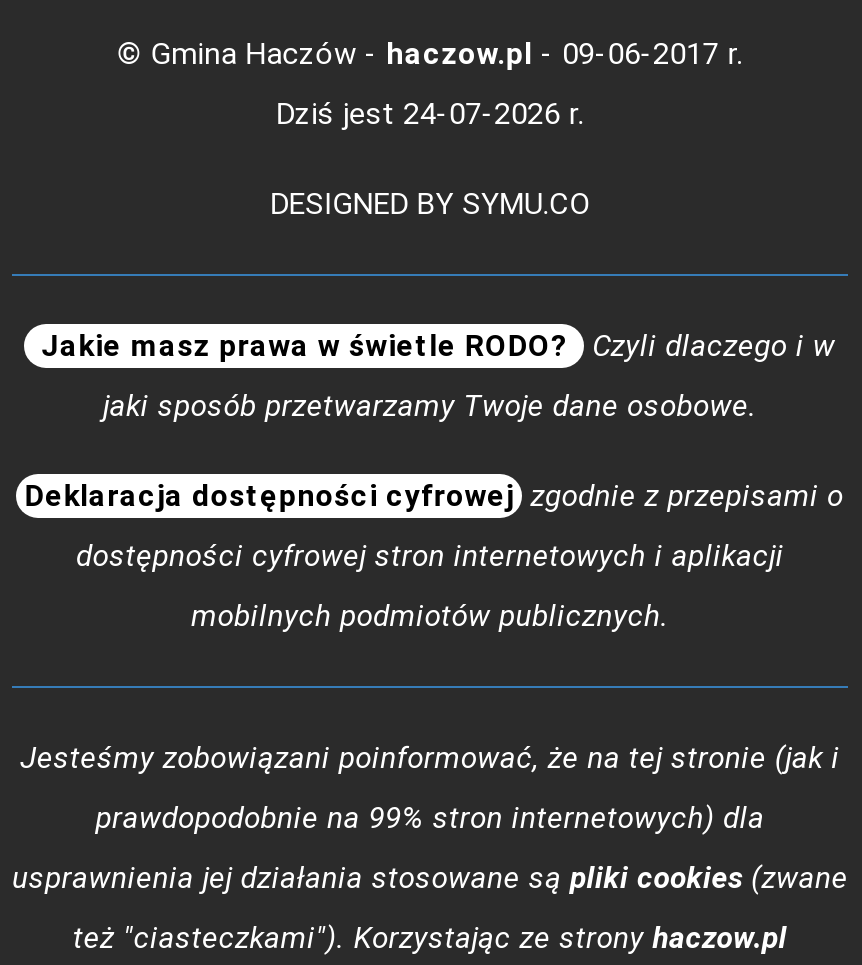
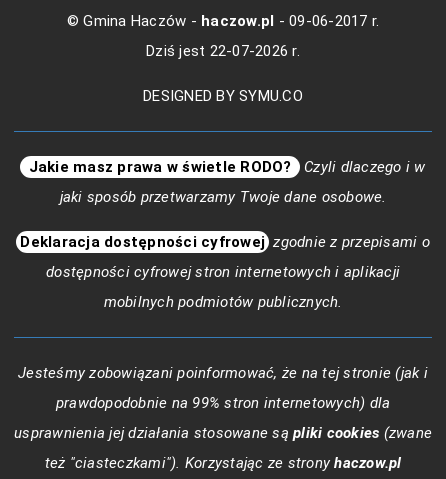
- Dziś jest 24-07-2026 r.
+ Dziś jest 22-07-2026 r.
